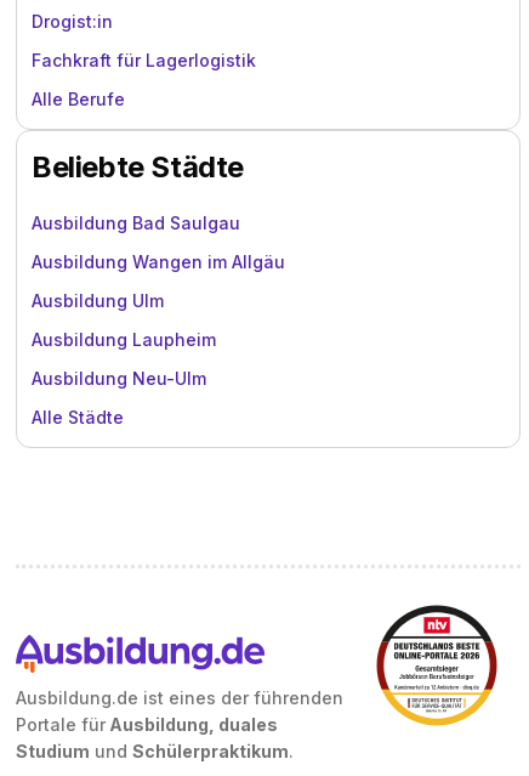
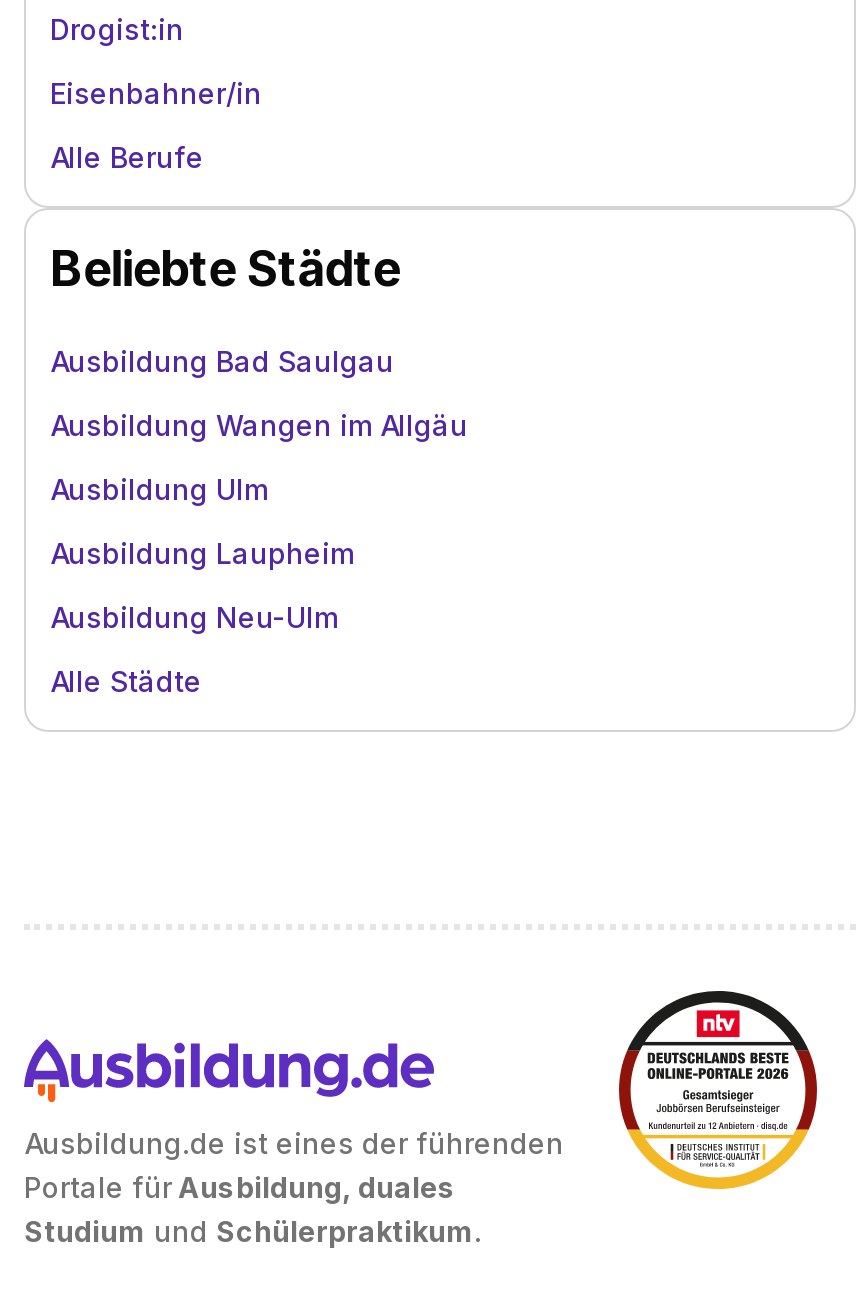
- Fachkraft für Lagerlogistik
+ Eisenbahner/in
